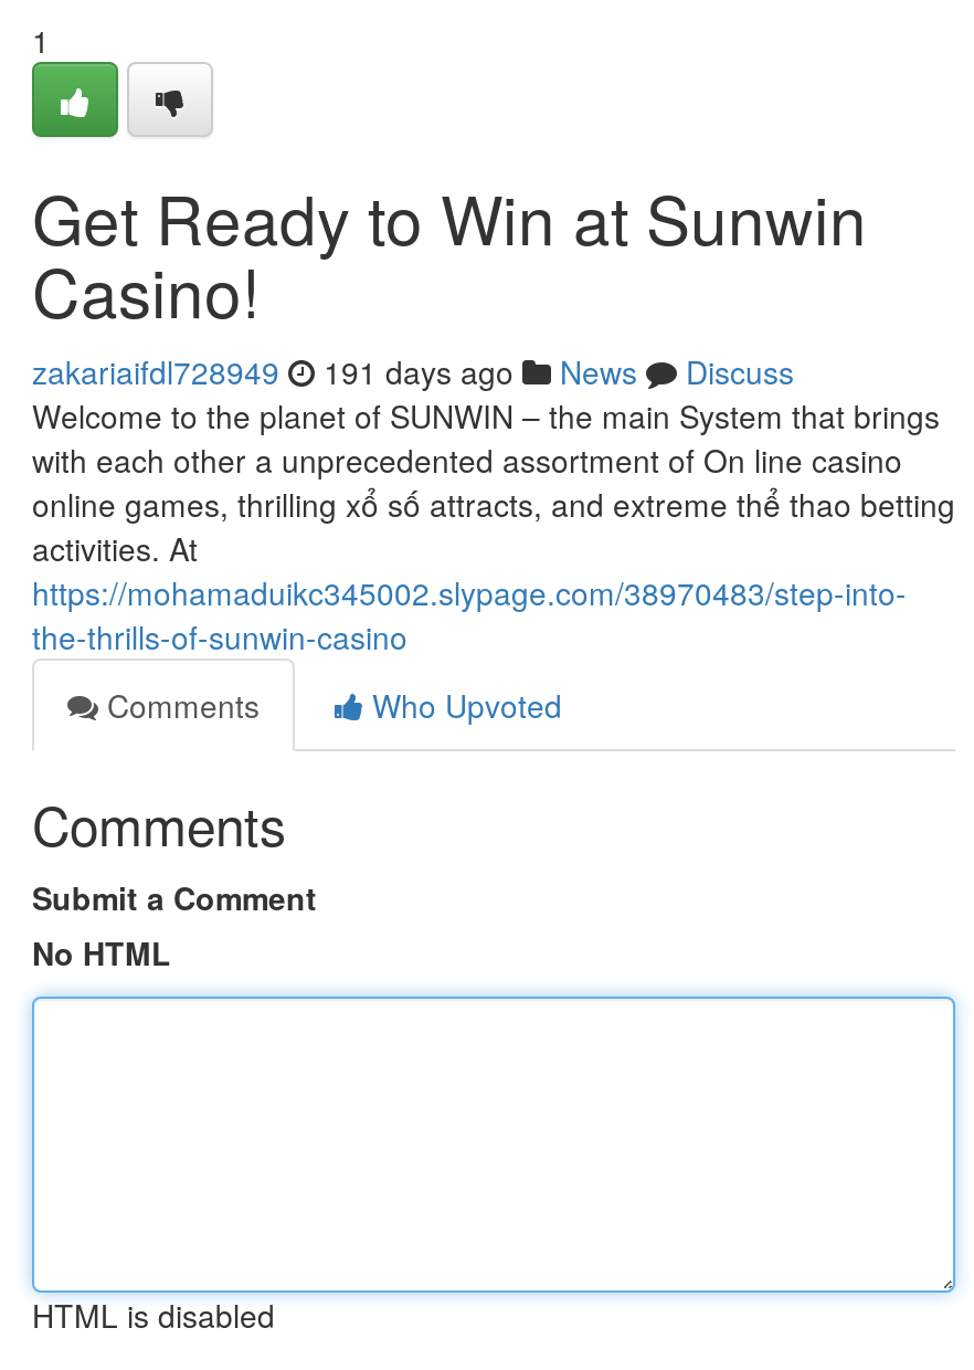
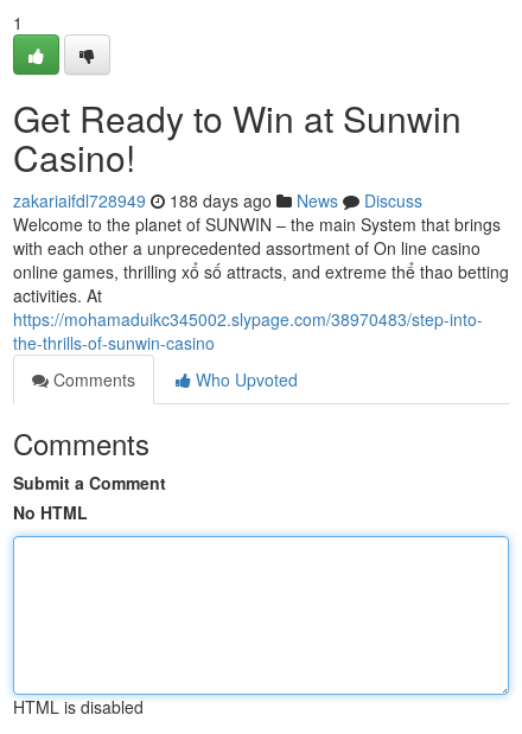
- zakariaifdl728949 191 days ago News Discuss
+ zakariaifdl728949 188 days ago News Discuss
